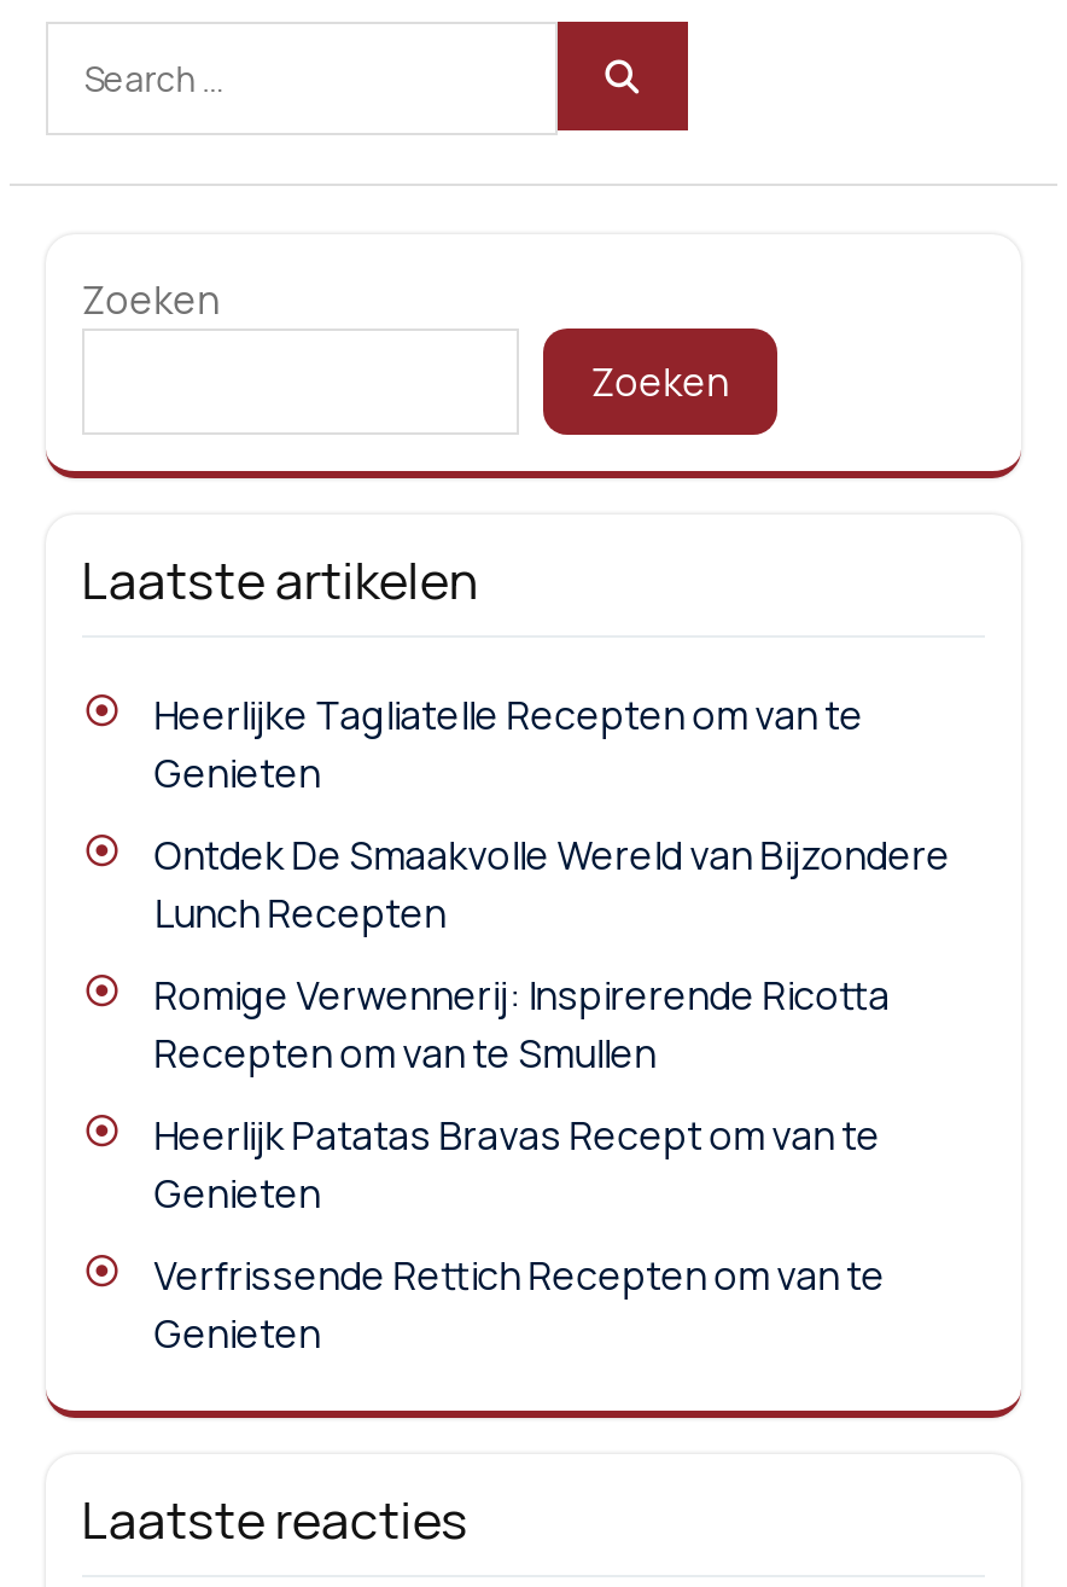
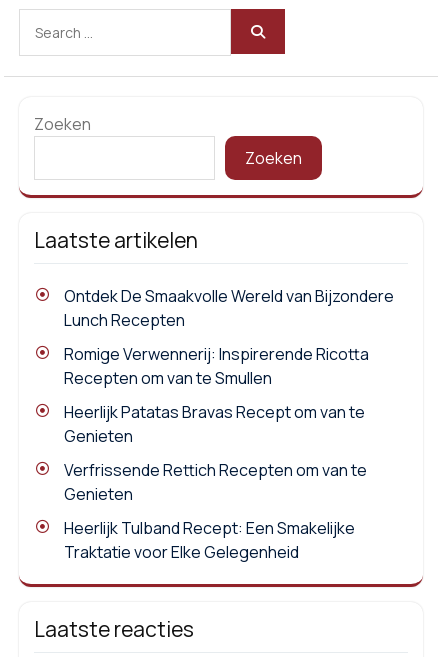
- Heerlijke Tagliatelle Recepten om van te
- Genieten

moved up: Ontdek De Smaakvolle Wereld van Bijzondere | Lunch Recepten | Romige Verwennerij: Inspirerende Ricotta | Recepten om van te Smullen | Heerlijk Patatas Bravas Recept om van te | Genieten | Verfrissende Rettich Recepten om van te | Genieten

+ Heerlijk Tulband Recept: Een Smakelijke
+ Traktatie voor Elke Gelegenheid
